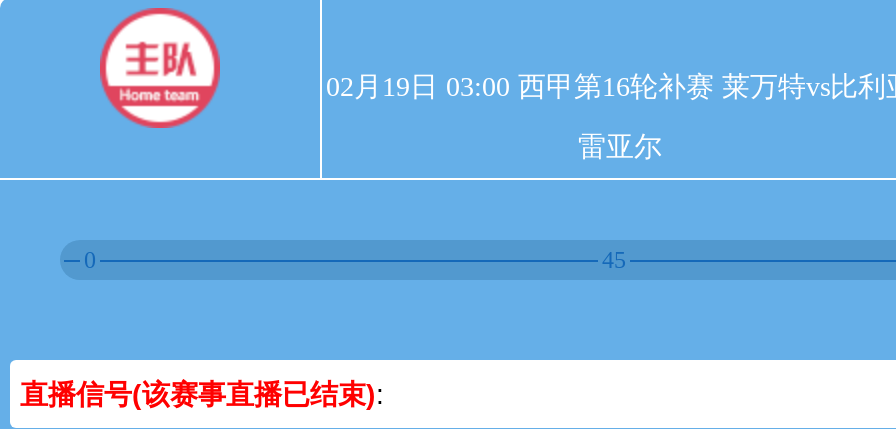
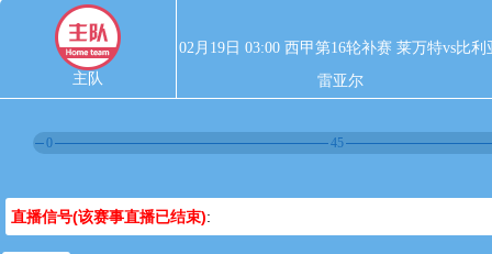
+ 主队
